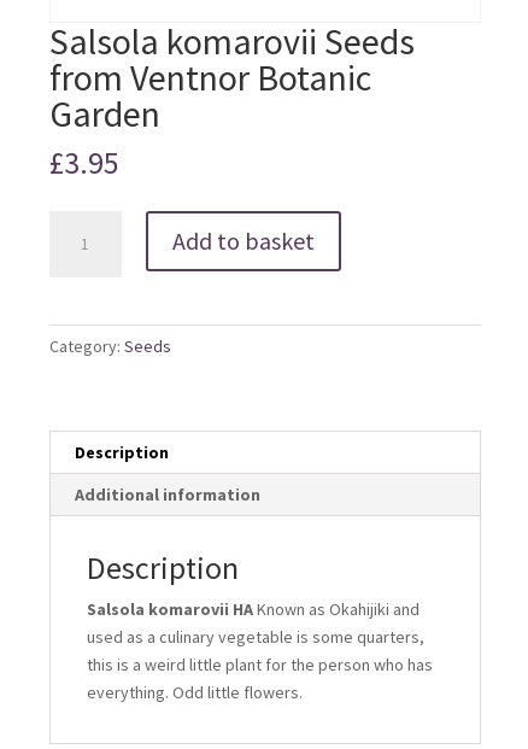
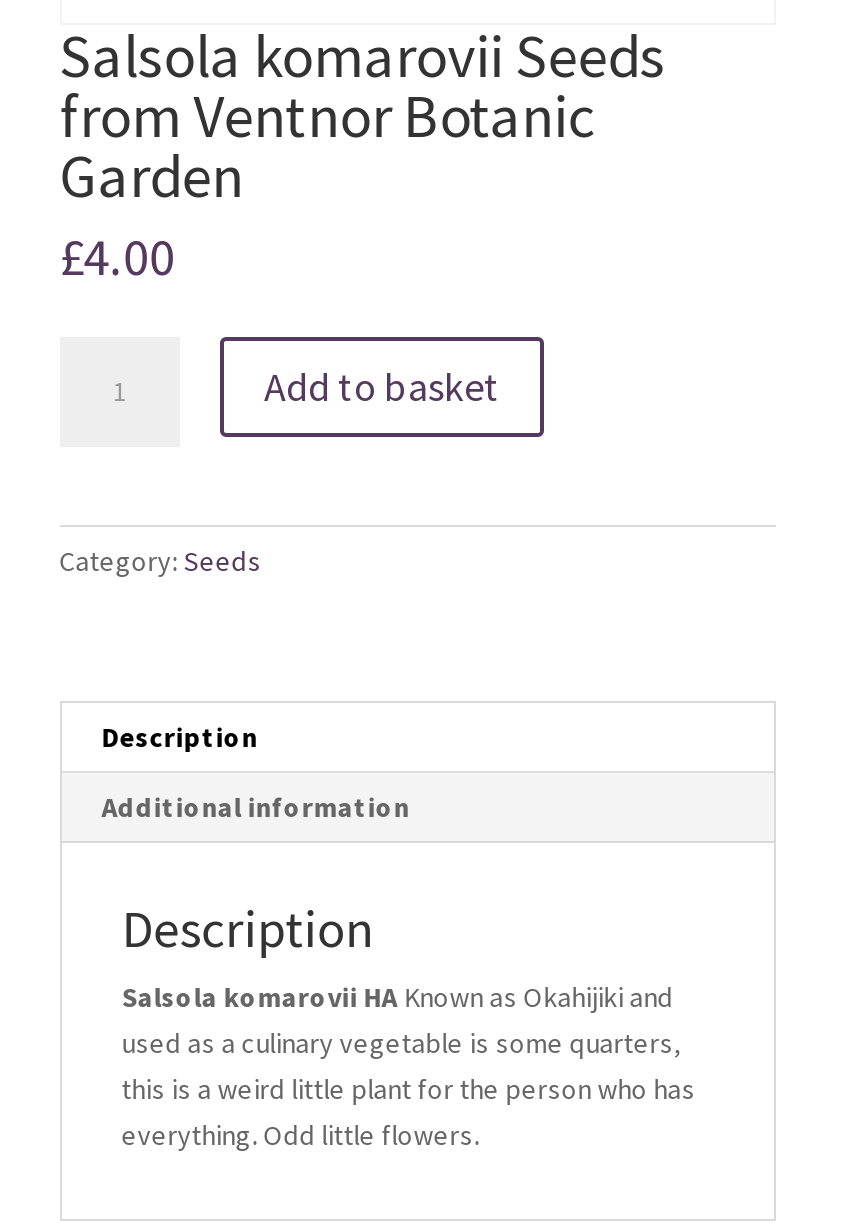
- £3.95
+ £4.00
